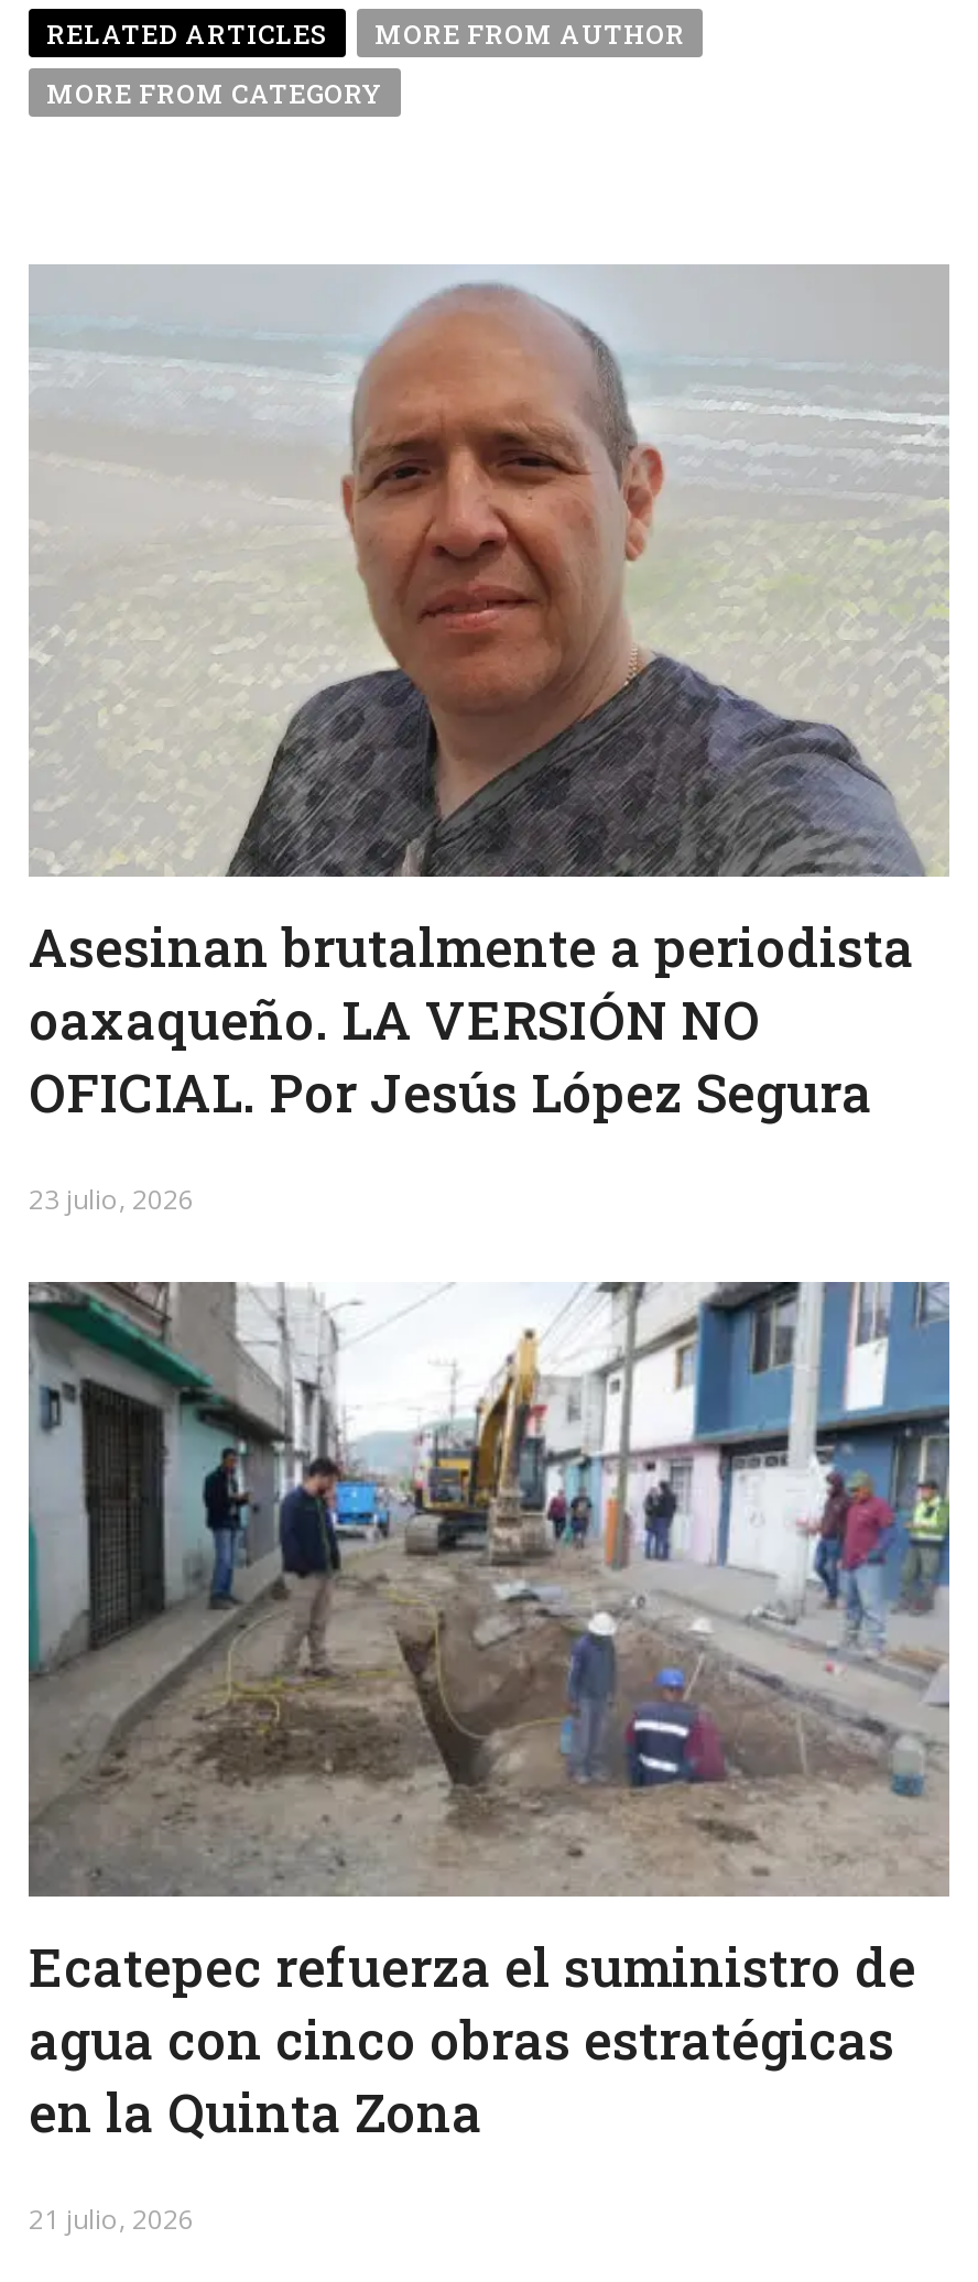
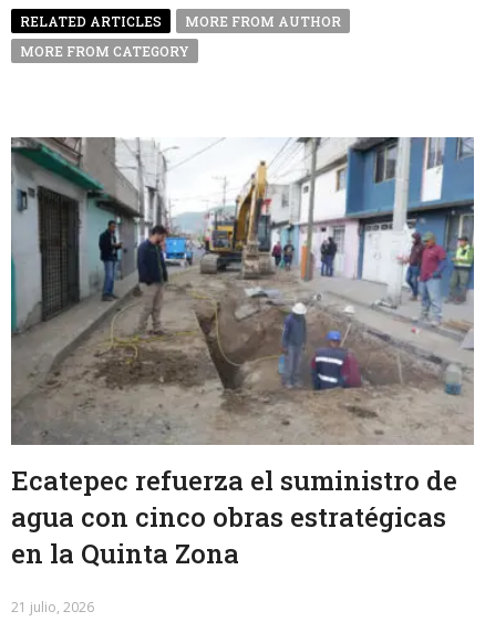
- [image]
- Asesinan brutalmente a periodista
- oaxaqueño. LA VERSIÓN NO
- OFICIAL. Por Jesús López Segura
- 23 julio, 2026
